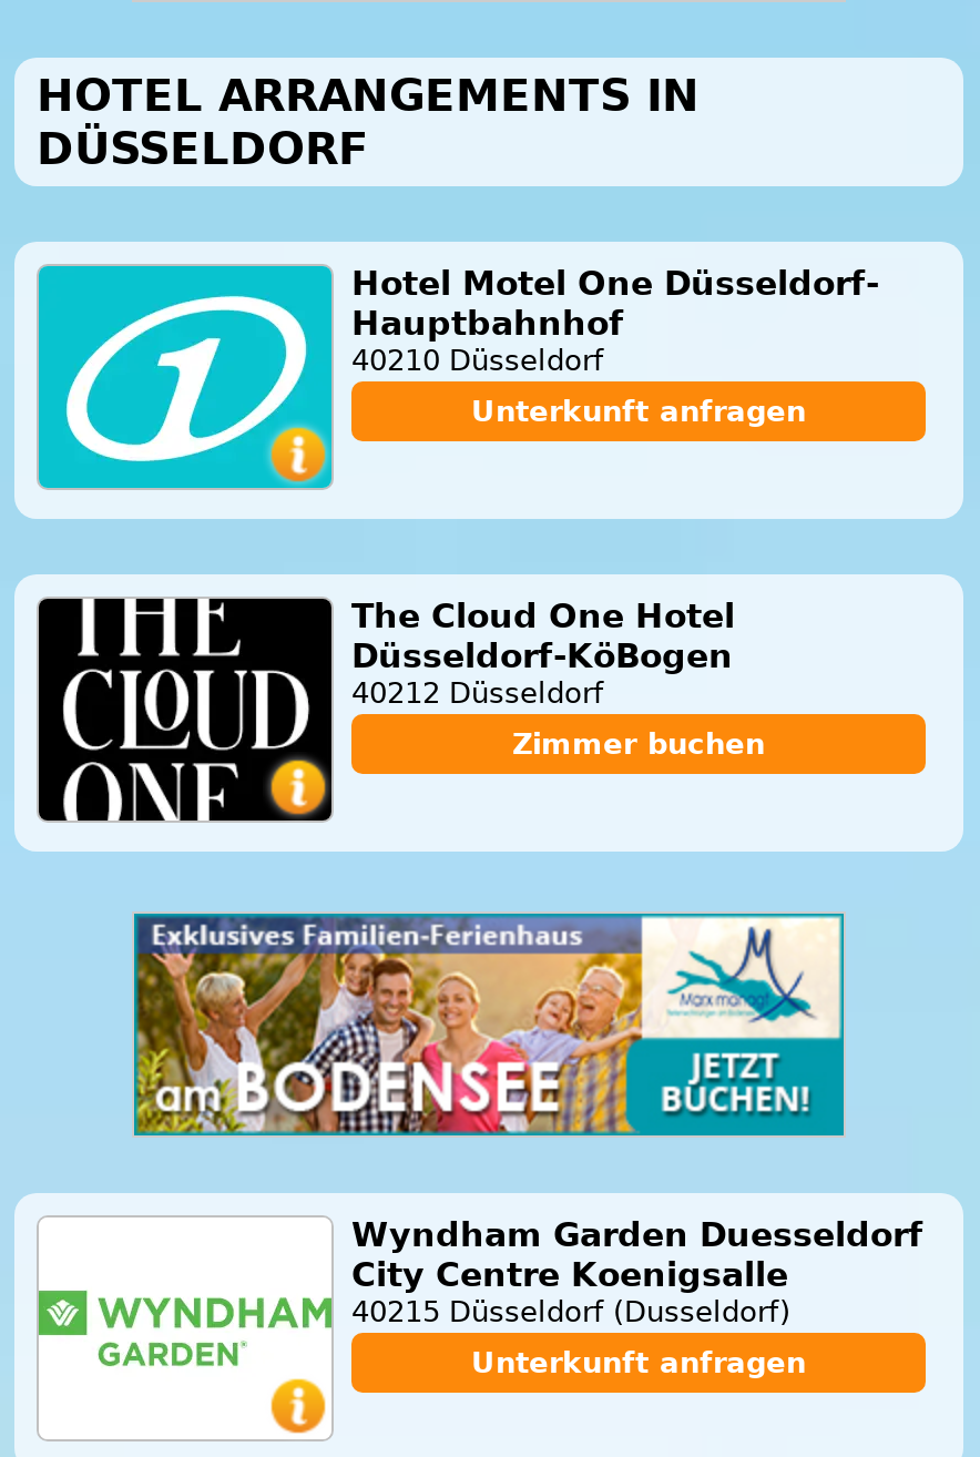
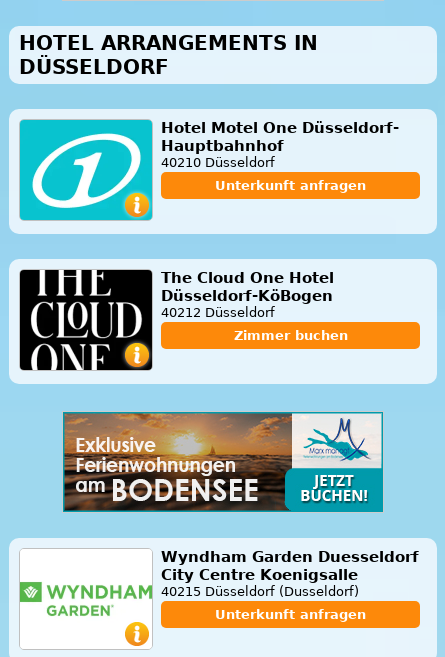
- [image]
+ [image]
